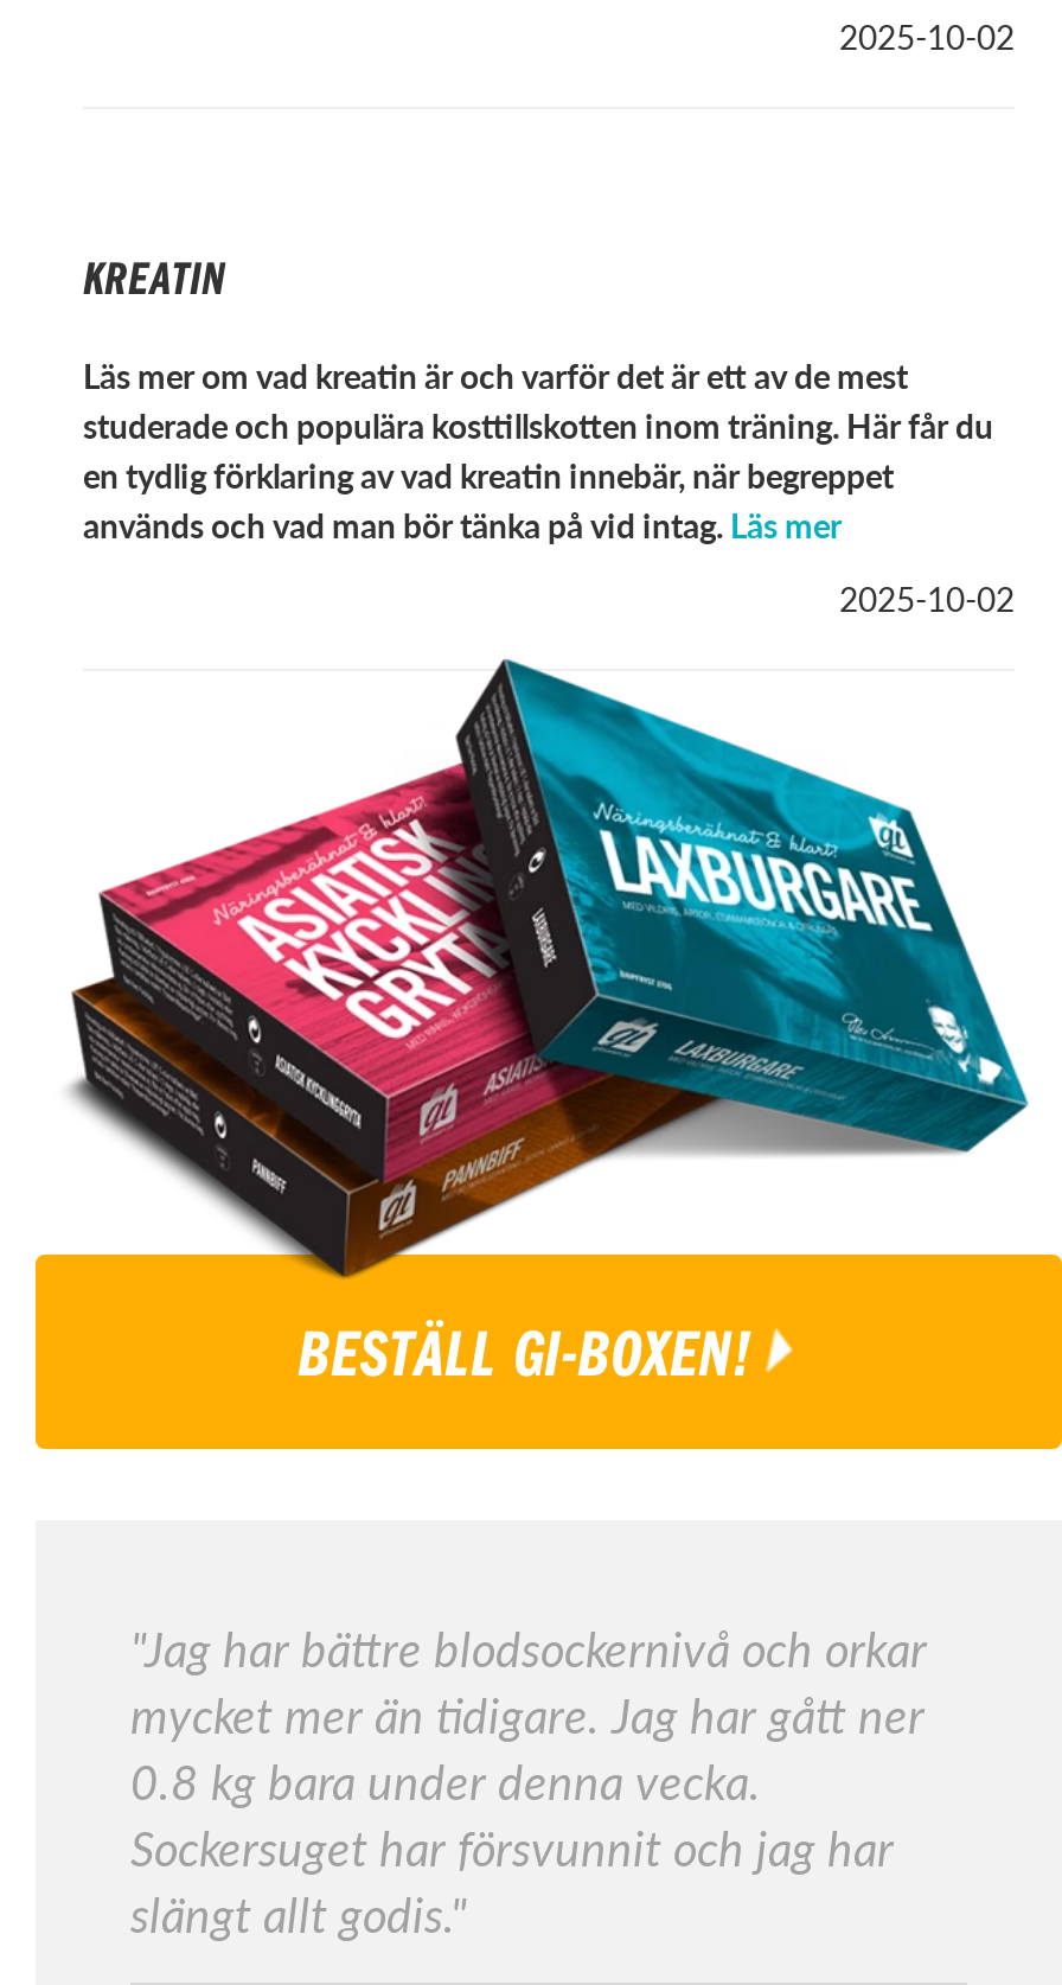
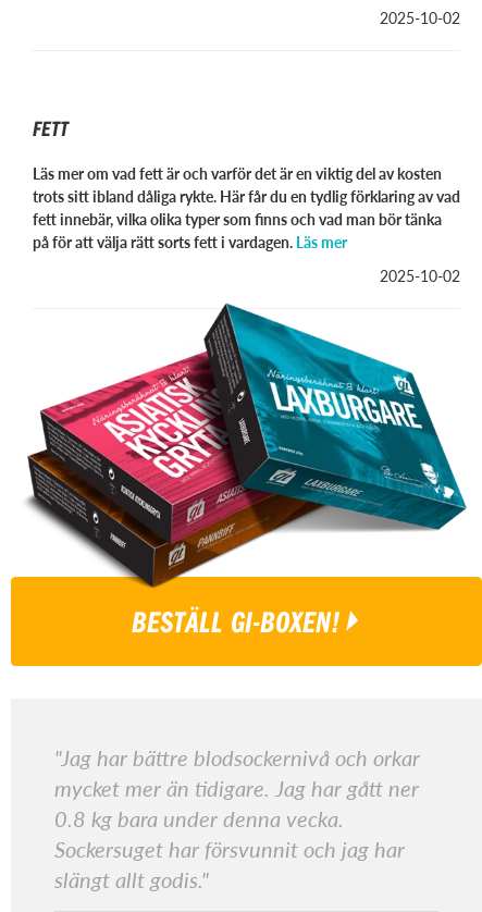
- KREATIN
+ FETT

- Läs mer om vad kreatin är och varför det är ett av de mest
- studerade och populära kosttillskotten inom träning. Här får du
- en tydlig förklaring av vad kreatin innebär, när begreppet
- används och vad man bör tänka på vid intag. Läs mer
+ Läs mer om vad fett är och varför det är en viktig del av kosten
+ trots sitt ibland dåliga rykte. Här får du en tydlig förklaring av vad
+ fett innebär, vilka olika typer som finns och vad man bör tänka
+ på för att välja rätt sorts fett i vardagen. Läs mer
